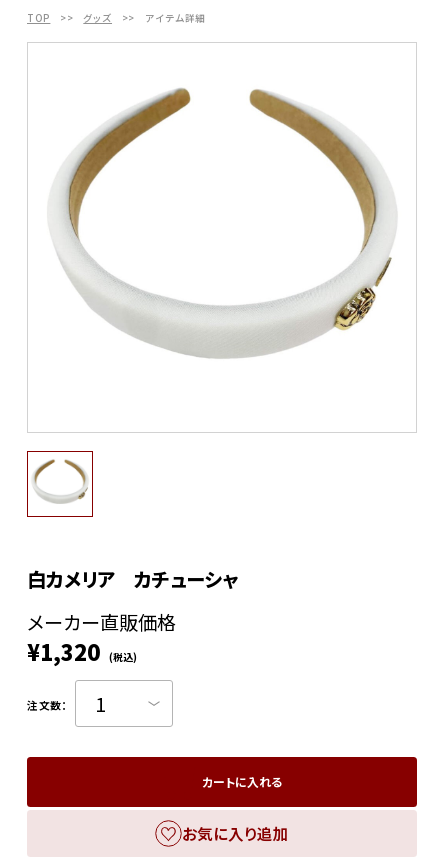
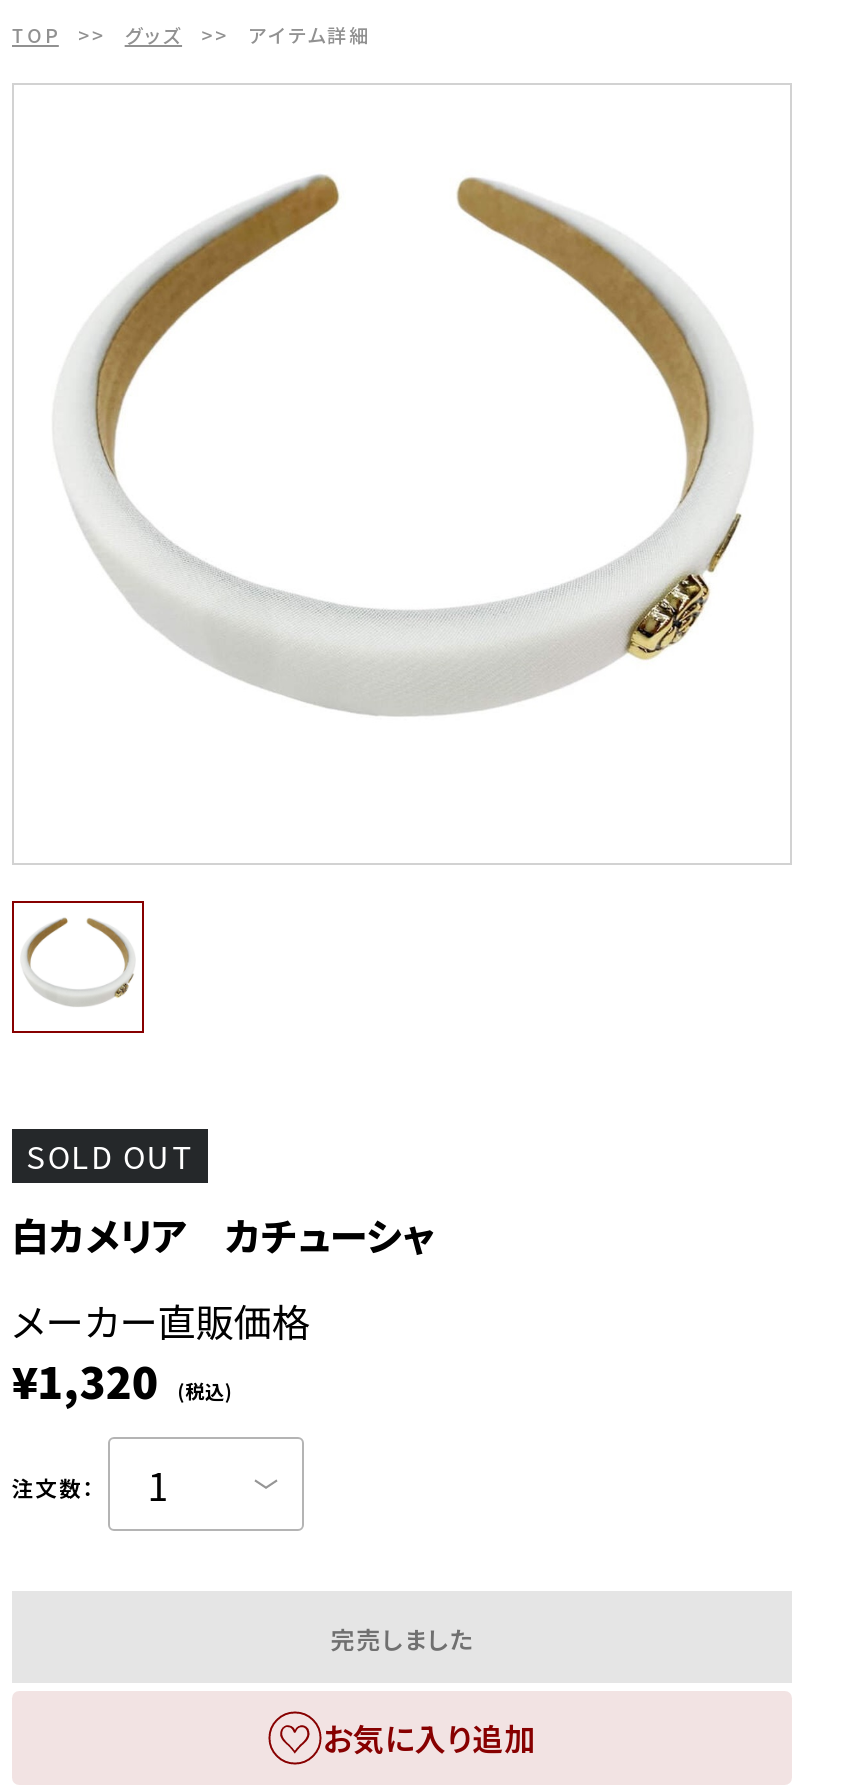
+ SOLD OUT

- カートに入れる
+ 完売しました
